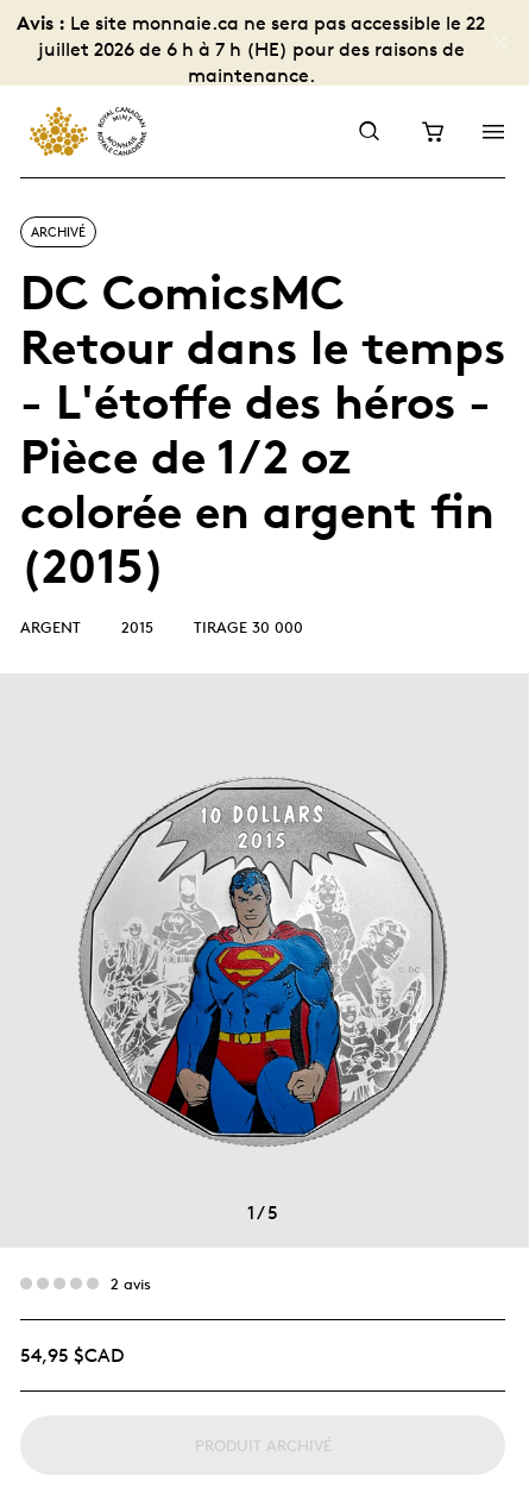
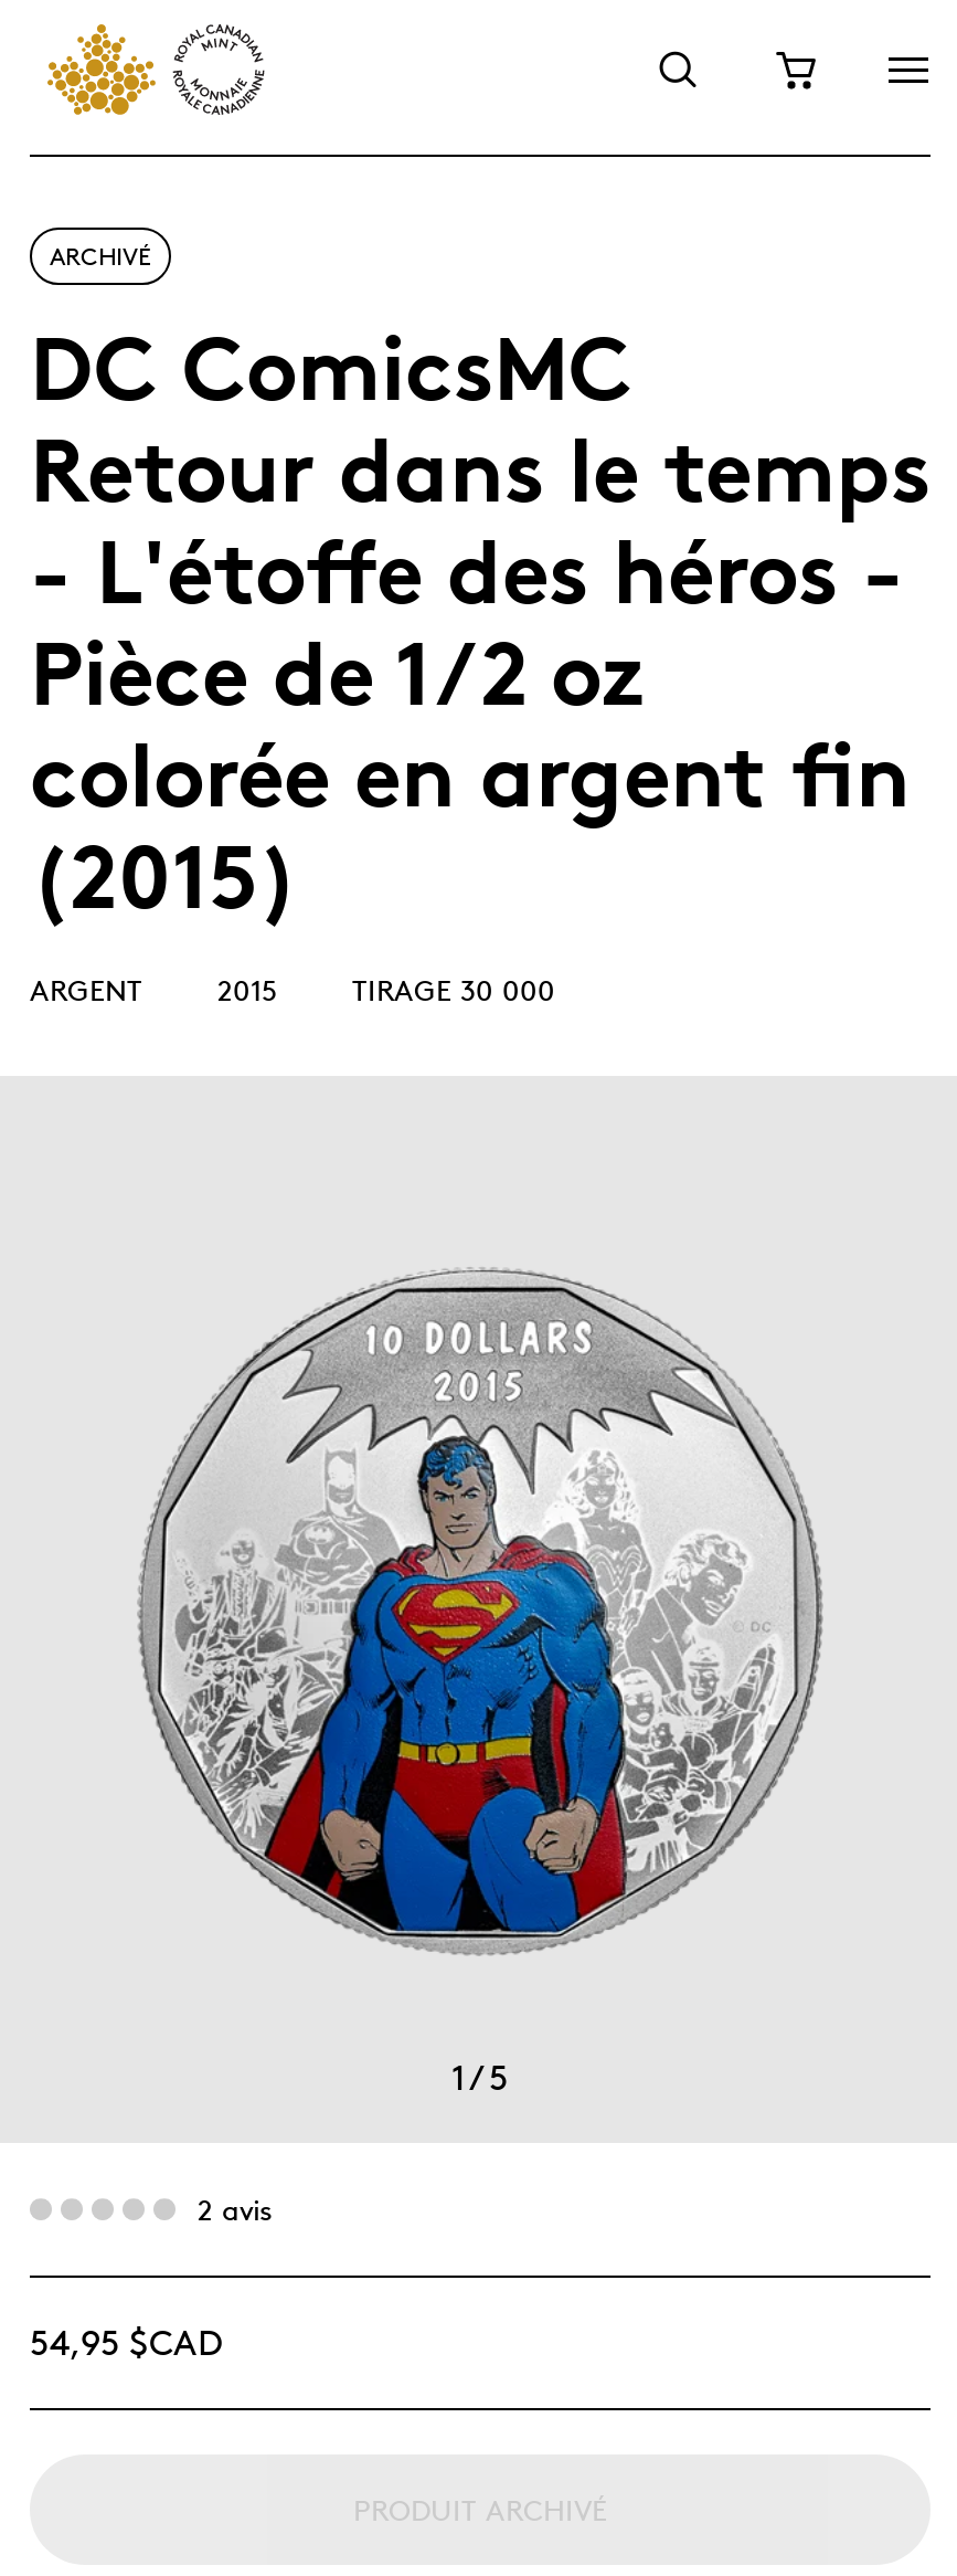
- Avis : Le site monnaie.ca ne sera pas accessible le 22
- juillet 2026 de 6 h à 7 h (HE) pour des raisons de
- maintenance.
